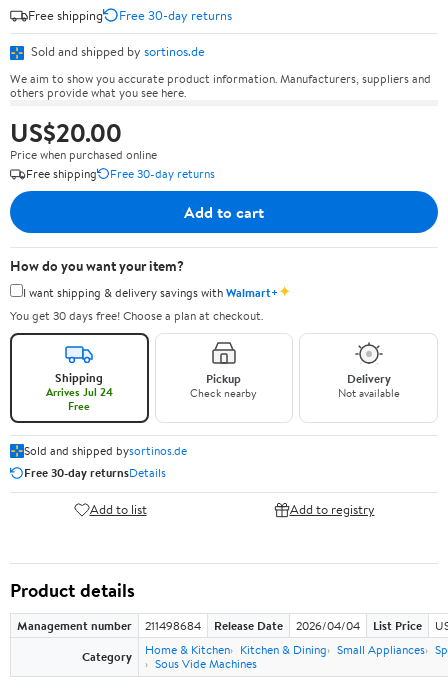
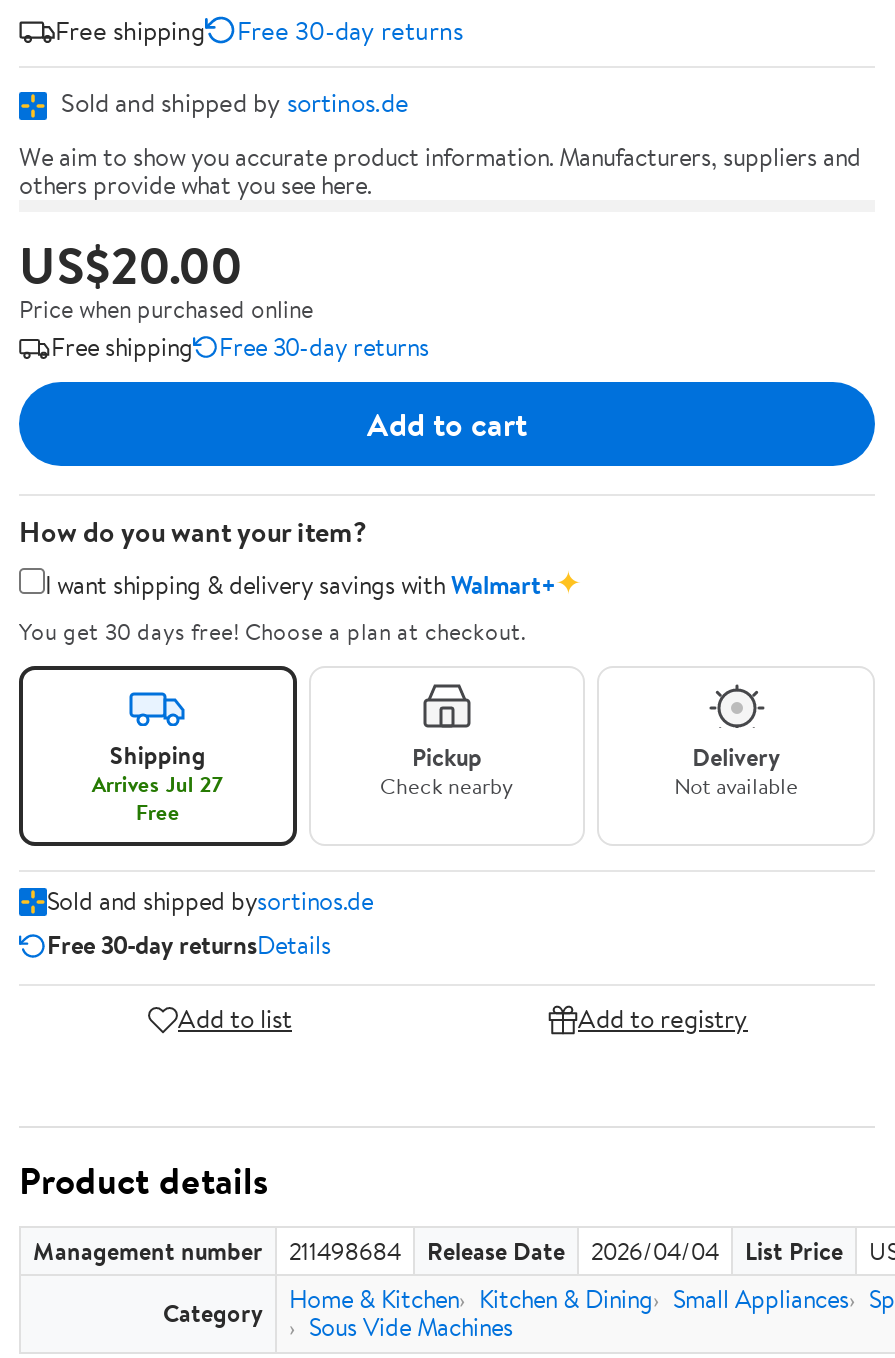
- Arrives Jul 24
+ Arrives Jul 27
